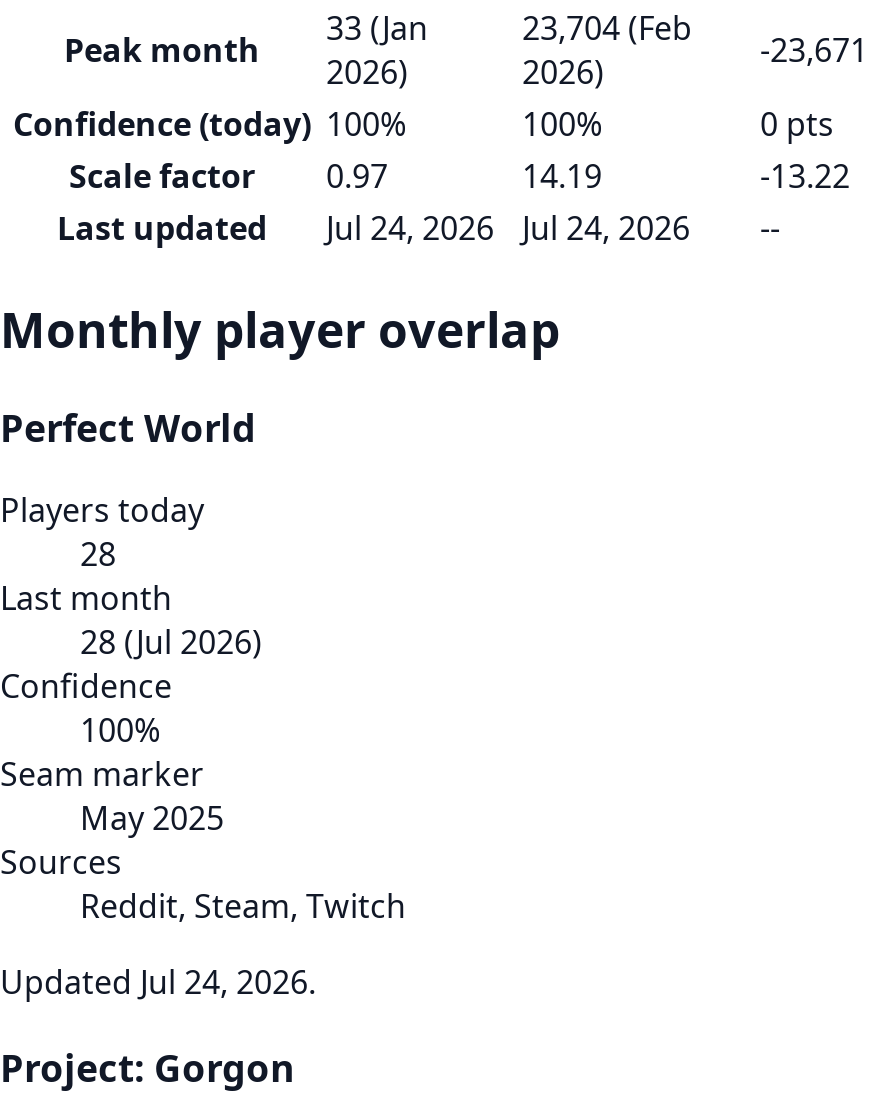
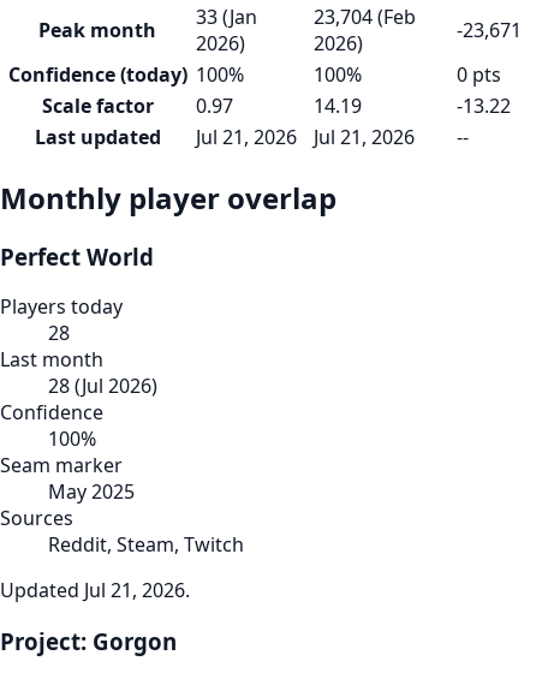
- Jul 24, 2026
+ Jul 21, 2026

- Jul 24, 2026
+ Jul 21, 2026

- Updated Jul 24, 2026.
+ Updated Jul 21, 2026.
